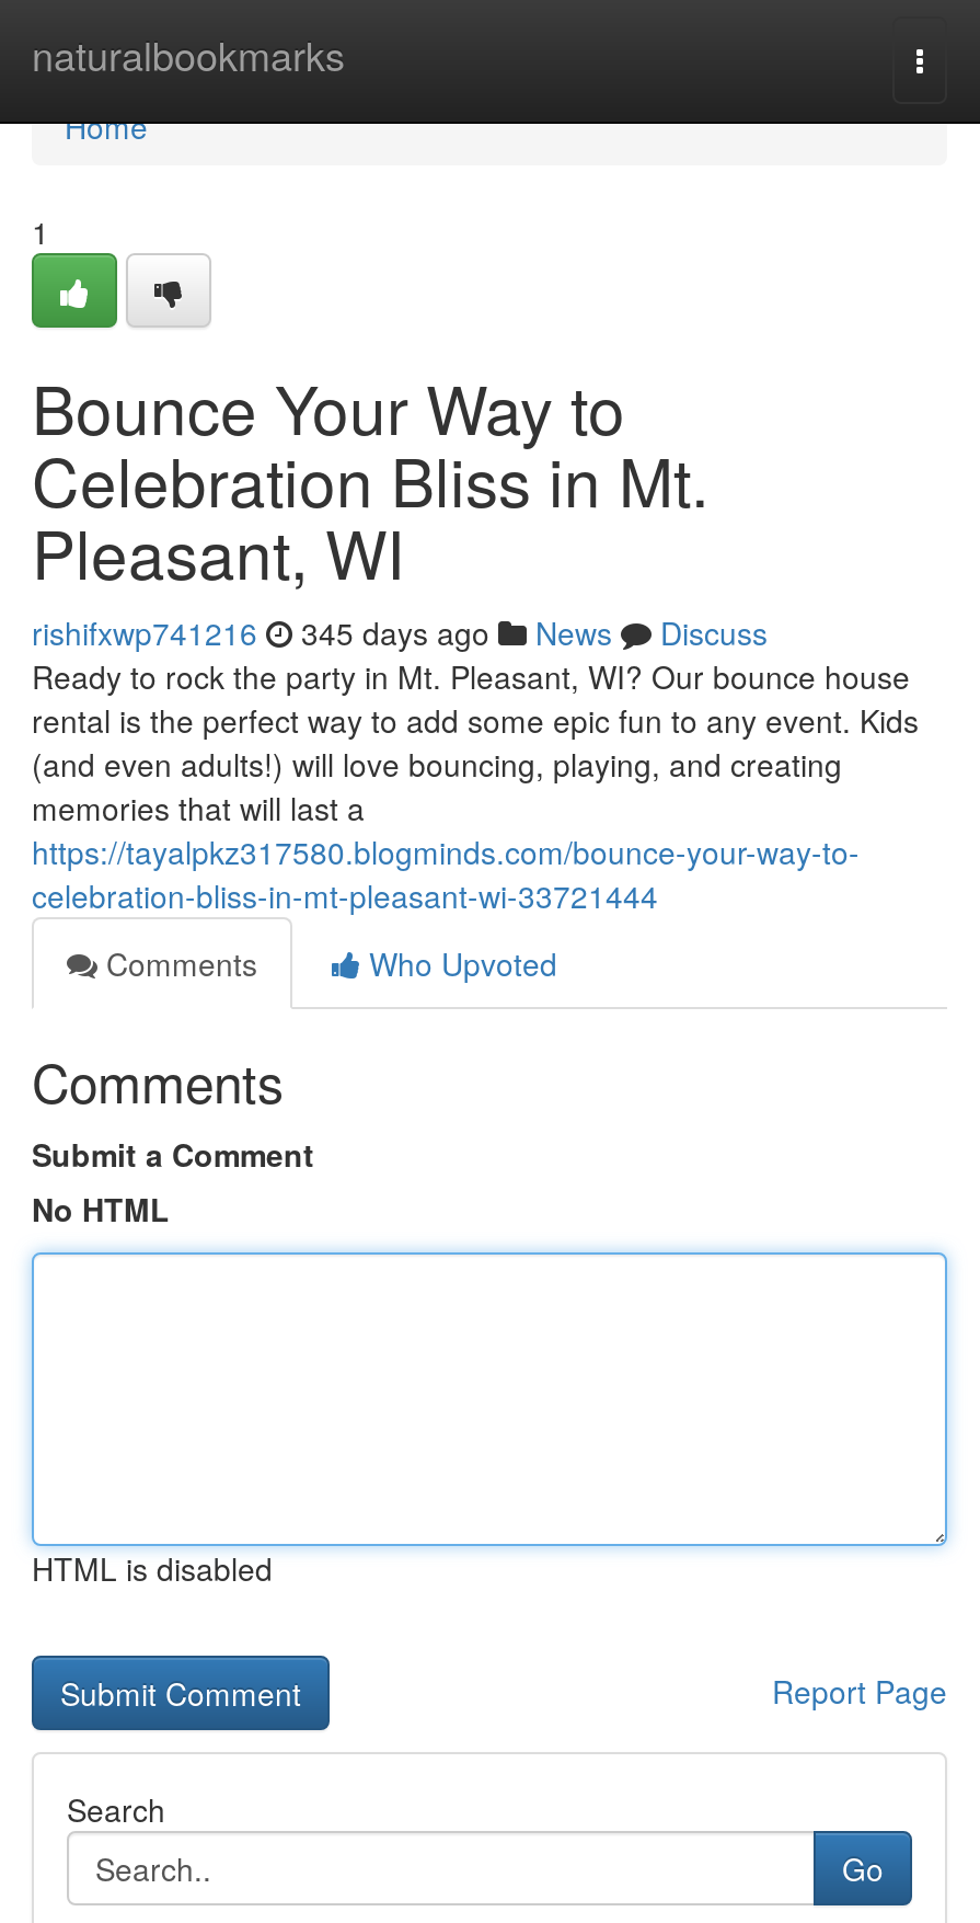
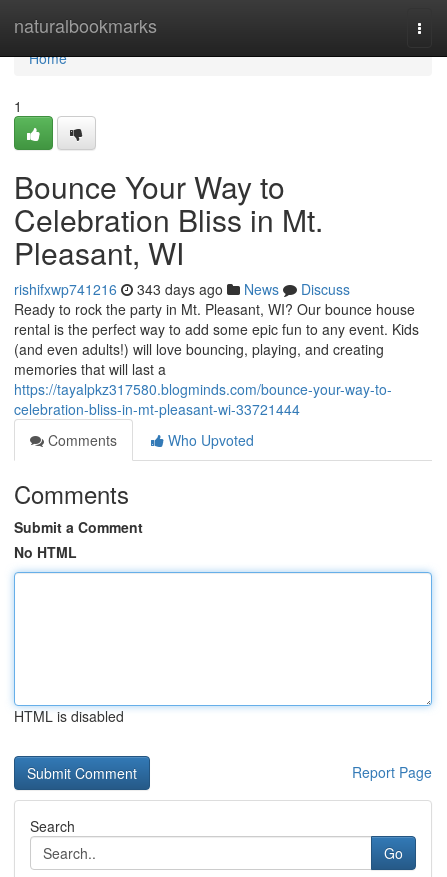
- rishifxwp741216 345 days ago News Discuss
+ rishifxwp741216 343 days ago News Discuss
